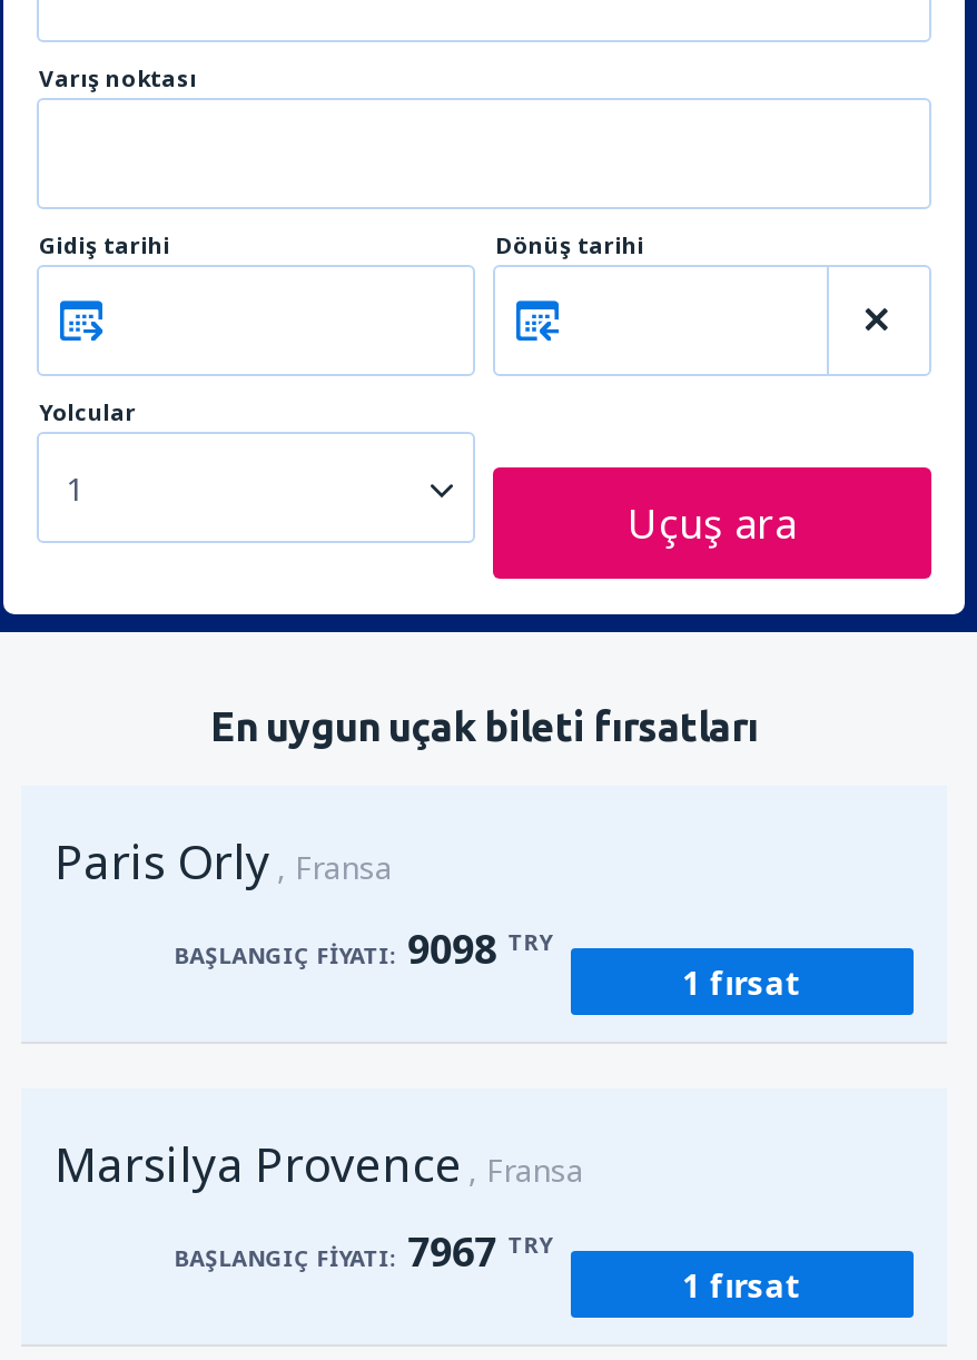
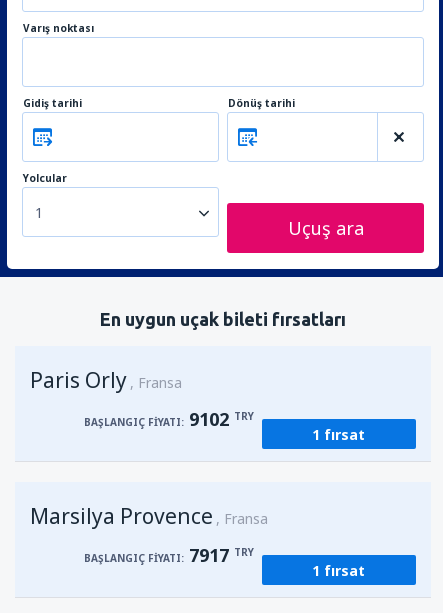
- BAŞLANGIÇ FIYATI: 9098 TRY
+ BAŞLANGIÇ FIYATI: 9102 TRY

- BAŞLANGIÇ FIYATI: 7967 TRY
+ BAŞLANGIÇ FIYATI: 7917 TRY
